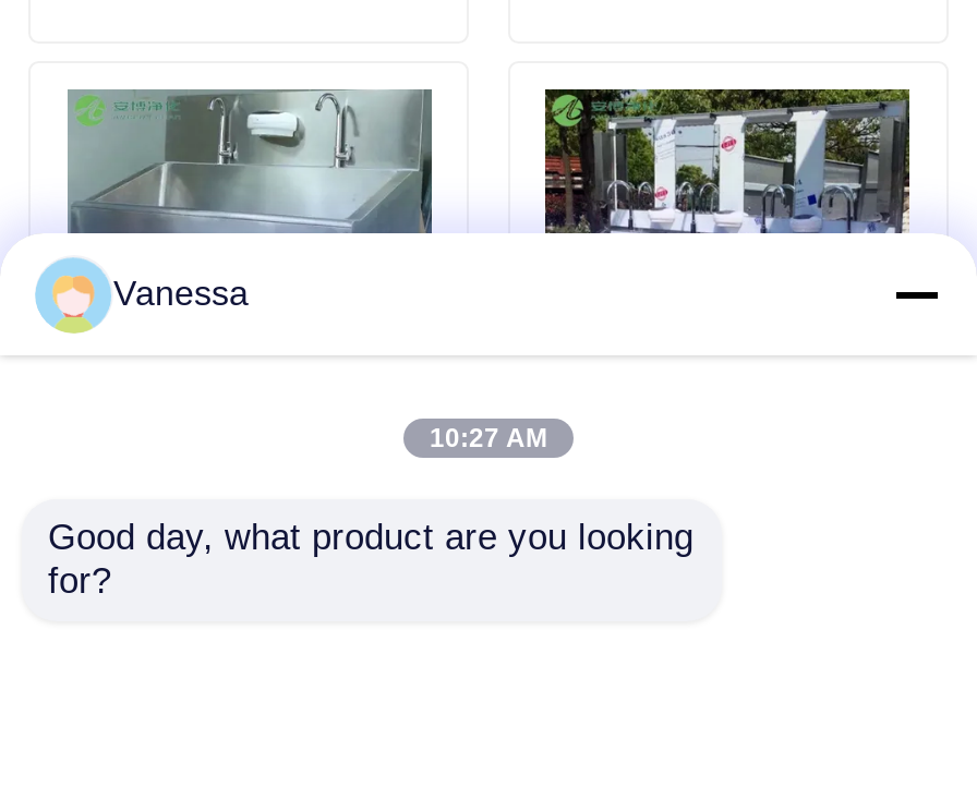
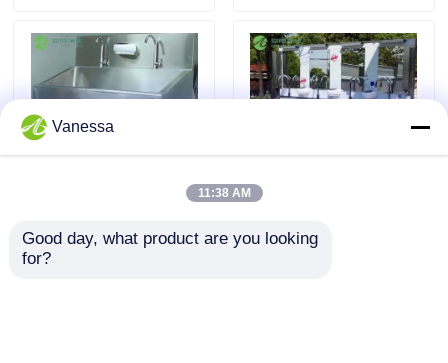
- [image]
+ [image]

- 10:27 AM
+ 11:38 AM
